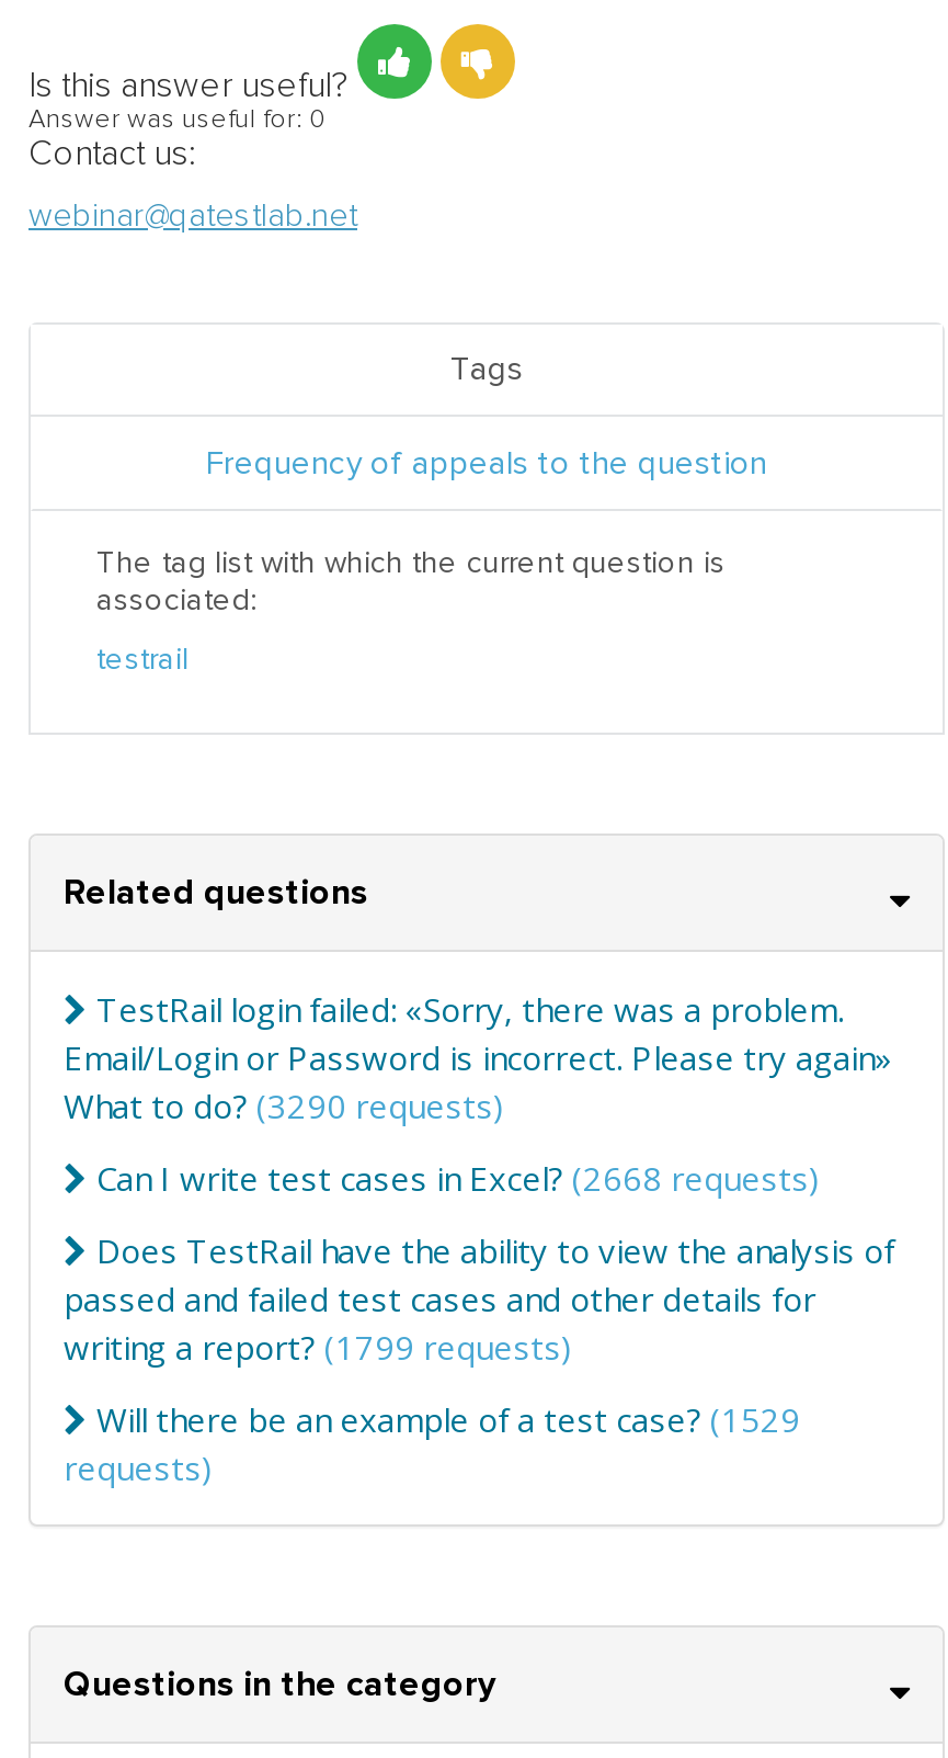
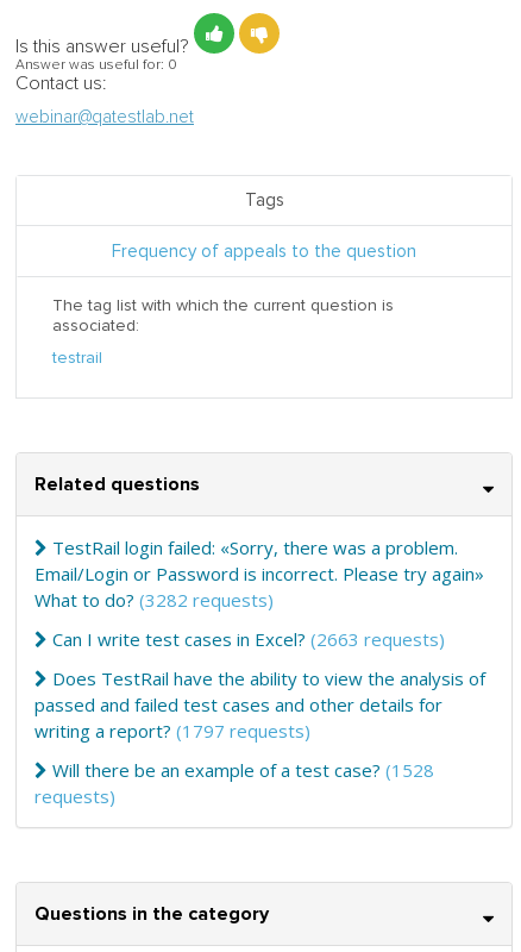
- What to do? (3290 requests)
+ What to do? (3282 requests)

- Can I write test cases in Excel? (2668 requests)
+ Can I write test cases in Excel? (2663 requests)

- writing a report? (1799 requests)
+ writing a report? (1797 requests)

- Will there be an example of a test case? (1529
+ Will there be an example of a test case? (1528
